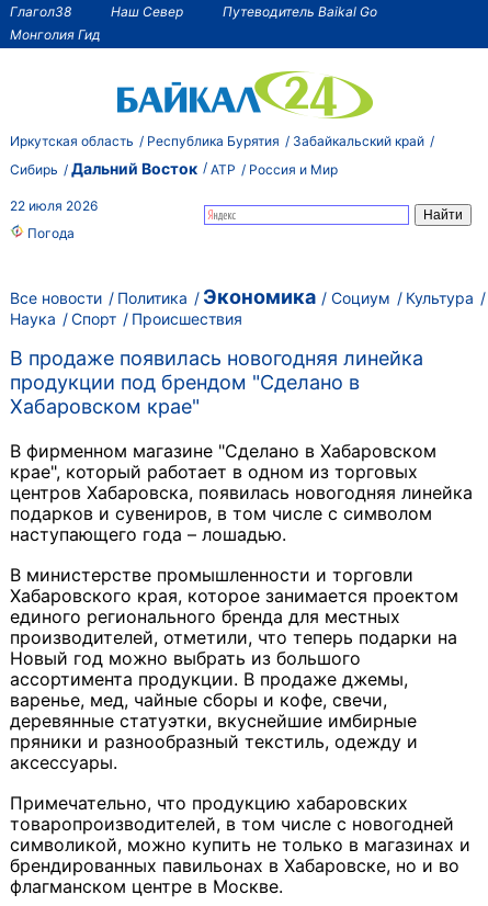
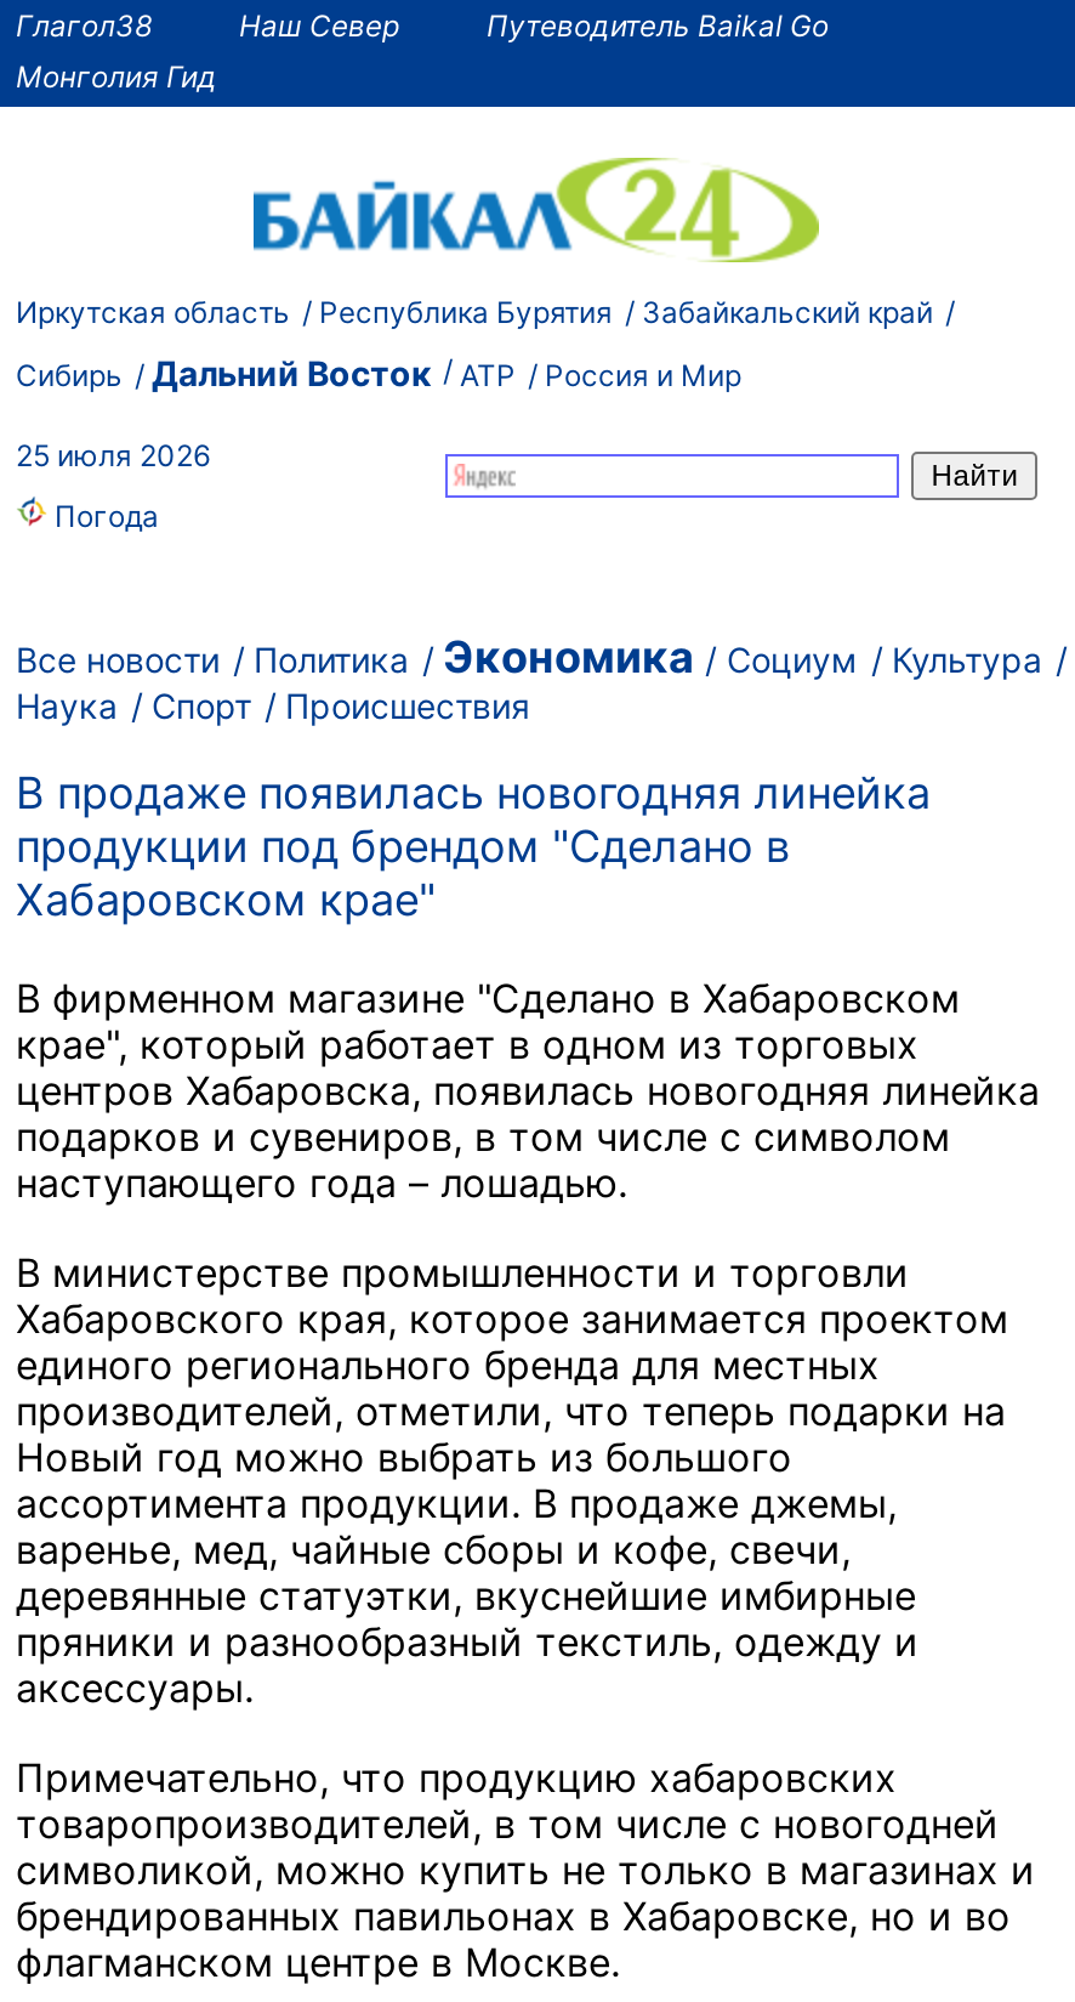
- 22 июля 2026
+ 25 июля 2026
